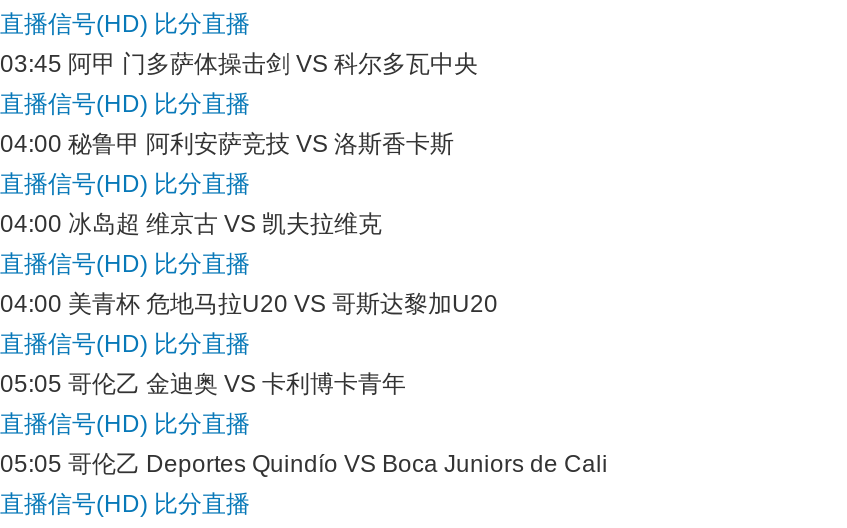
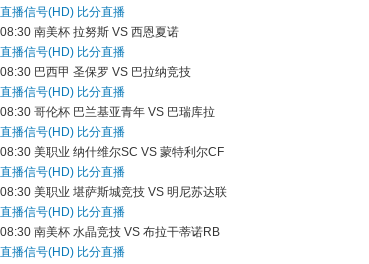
- 03:45 阿甲门多萨体操击剑 VS 科尔多瓦中央
+ 08:30 南美杯拉努斯 VS 西恩夏诺

- 04:00 秘鲁甲阿利安萨竞技 VS 洛斯香卡斯
+ 08:30 巴西甲圣保罗 VS 巴拉纳竞技

- 04:00 冰岛超维京古 VS 凯夫拉维克
+ 08:30 哥伦杯巴兰基亚青年 VS 巴瑞库拉

- 04:00 美青杯危地马拉U20 VS 哥斯达黎加U20
+ 08:30 美职业纳什维尔SC VS 蒙特利尔CF

- 05:05 哥伦乙金迪奥 VS 卡利博卡青年
+ 08:30 美职业堪萨斯城竞技 VS 明尼苏达联

- 05:05 哥伦乙Deportes Quindío VS Boca Juniors de Cali
+ 08:30 南美杯水晶竞技 VS 布拉干蒂诺RB
